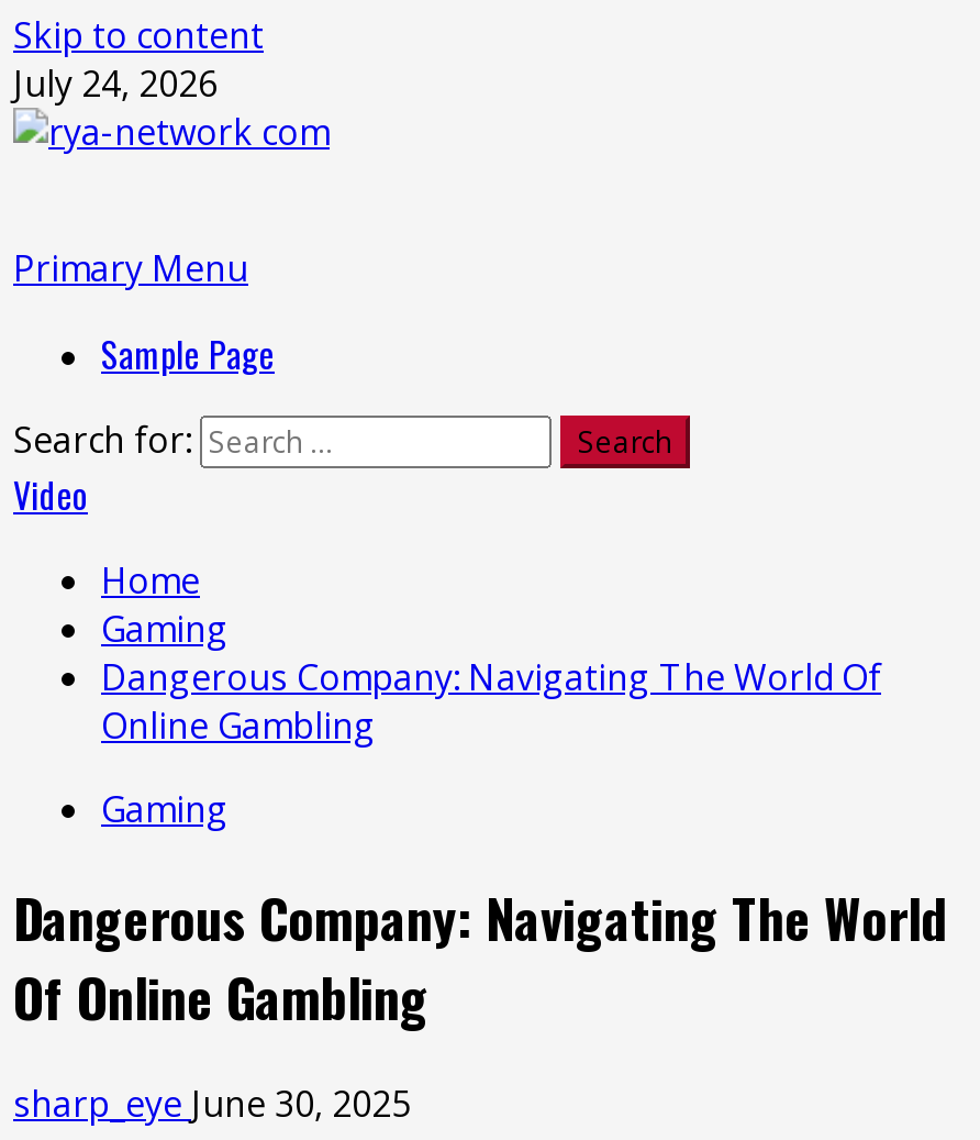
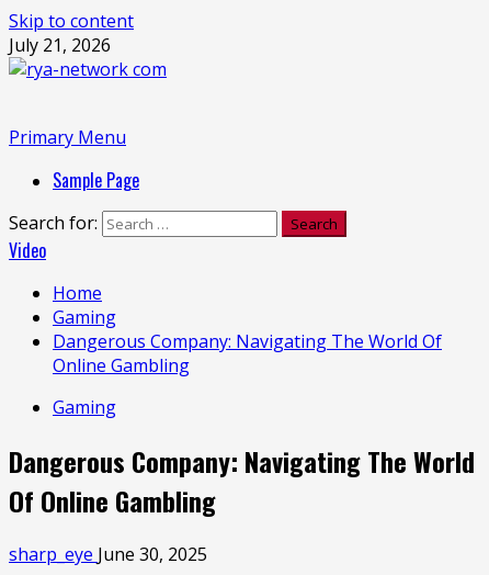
- July 24, 2026
+ July 21, 2026
